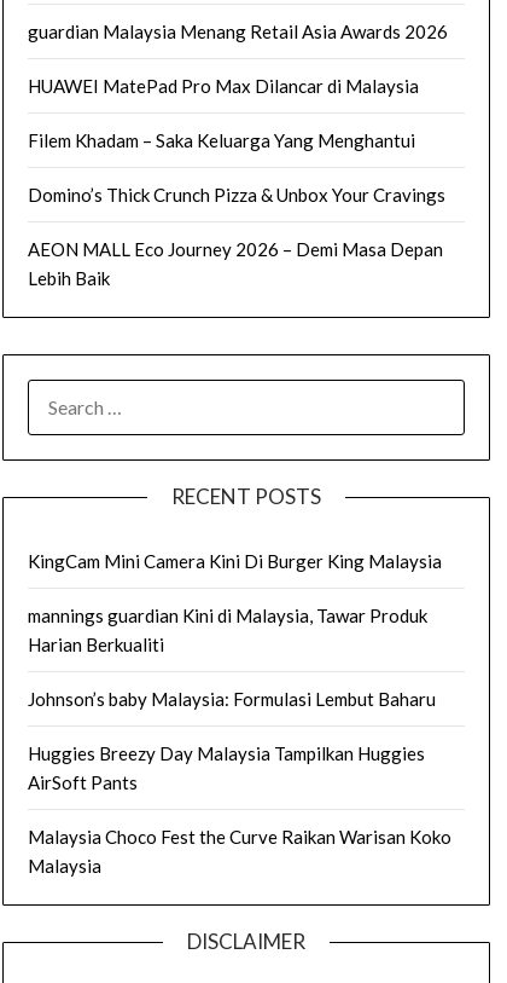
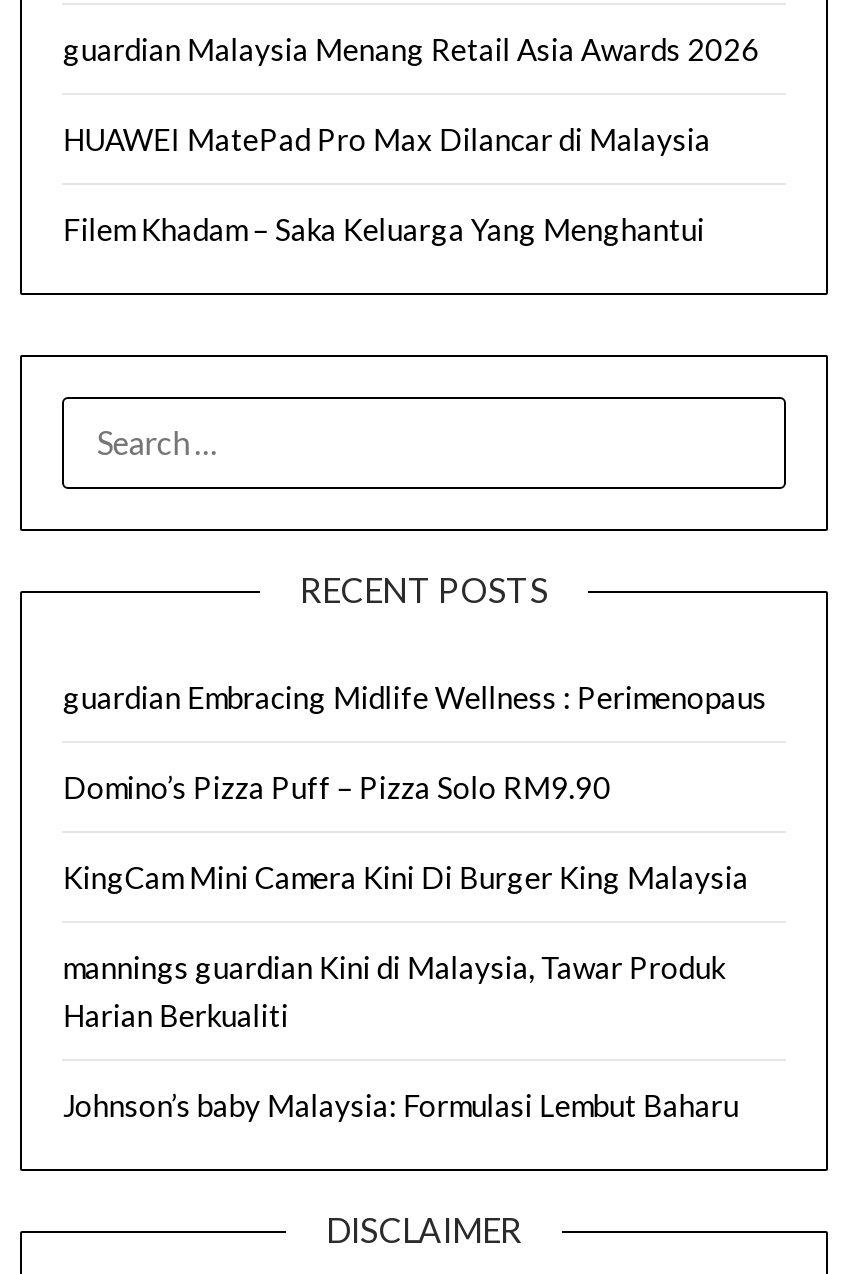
- Domino’s Thick Crunch Pizza & Unbox Your Cravings
- AEON MALL Eco Journey 2026 – Demi Masa Depan
- Lebih Baik

+ guardian Embracing Midlife Wellness : Perimenopaus
+ Domino’s Pizza Puff – Pizza Solo RM9.90

- Huggies Breezy Day Malaysia Tampilkan Huggies
- AirSoft Pants
- Malaysia Choco Fest the Curve Raikan Warisan Koko
- Malaysia
